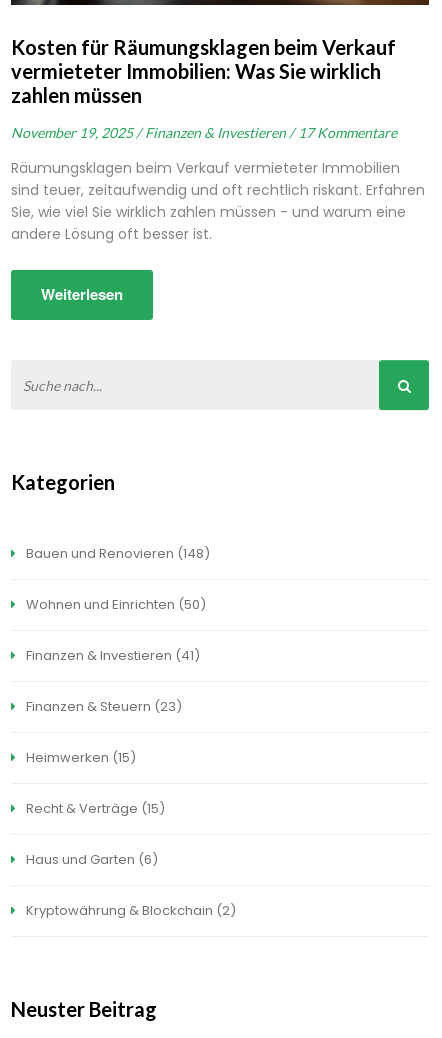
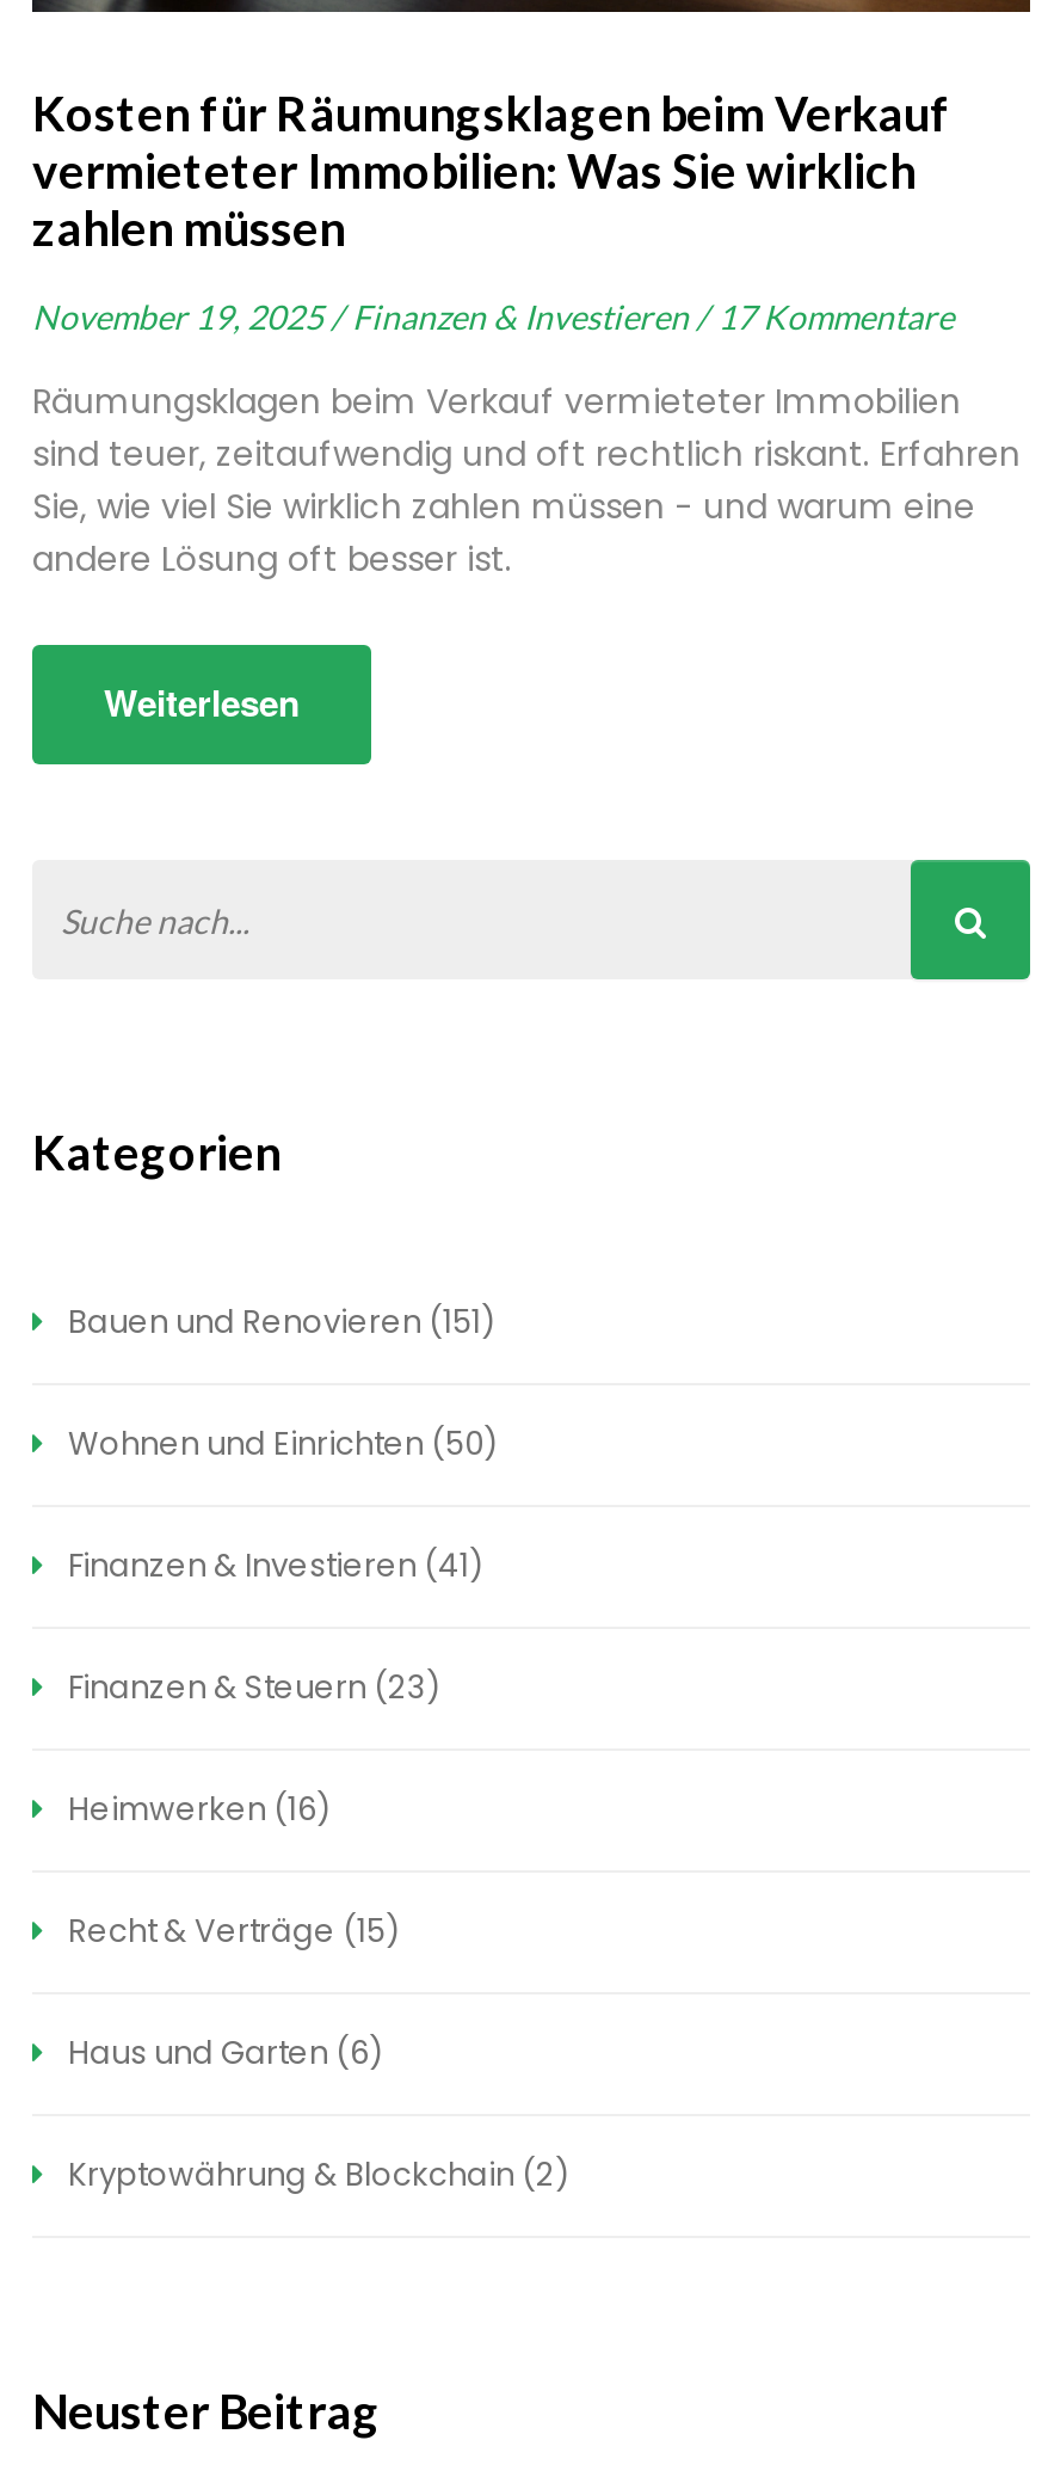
- Bauen und Renovieren (148)
+ Bauen und Renovieren (151)

- Heimwerken (15)
+ Heimwerken (16)
